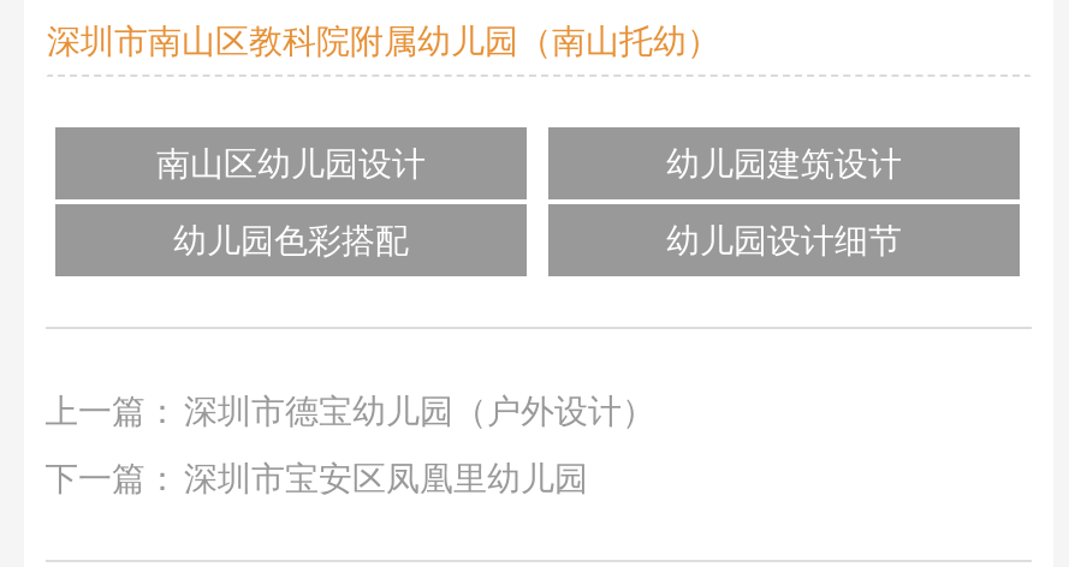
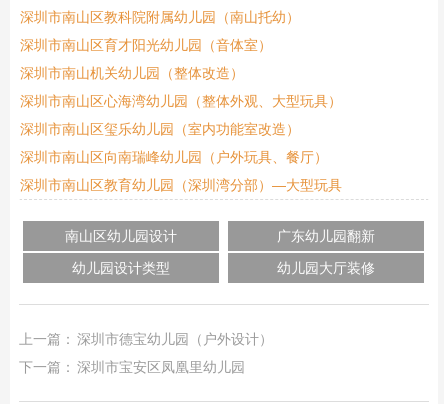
+ 深圳市南山区育才阳光幼儿园（音体室）
+ 深圳市南山机关幼儿园（整体改造）
+ 深圳市南山区心海湾幼儿园（整体外观、大型玩具）
+ 深圳市南山区玺乐幼儿园（室内功能室改造）
+ 深圳市南山区向南瑞峰幼儿园（户外玩具、餐厅）
+ 深圳市南山区教育幼儿园（深圳湾分部）—大型玩具

- 幼儿园建筑设计
+ 广东幼儿园翻新

- 幼儿园色彩搭配
- 幼儿园设计细节
+ 幼儿园设计类型
+ 幼儿园大厅装修
